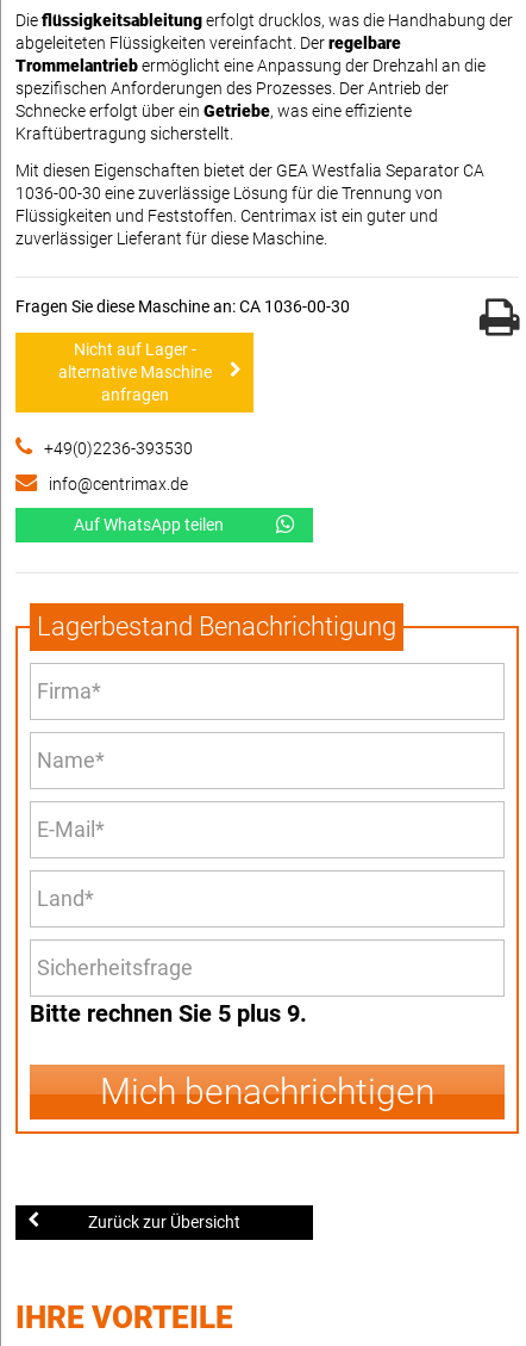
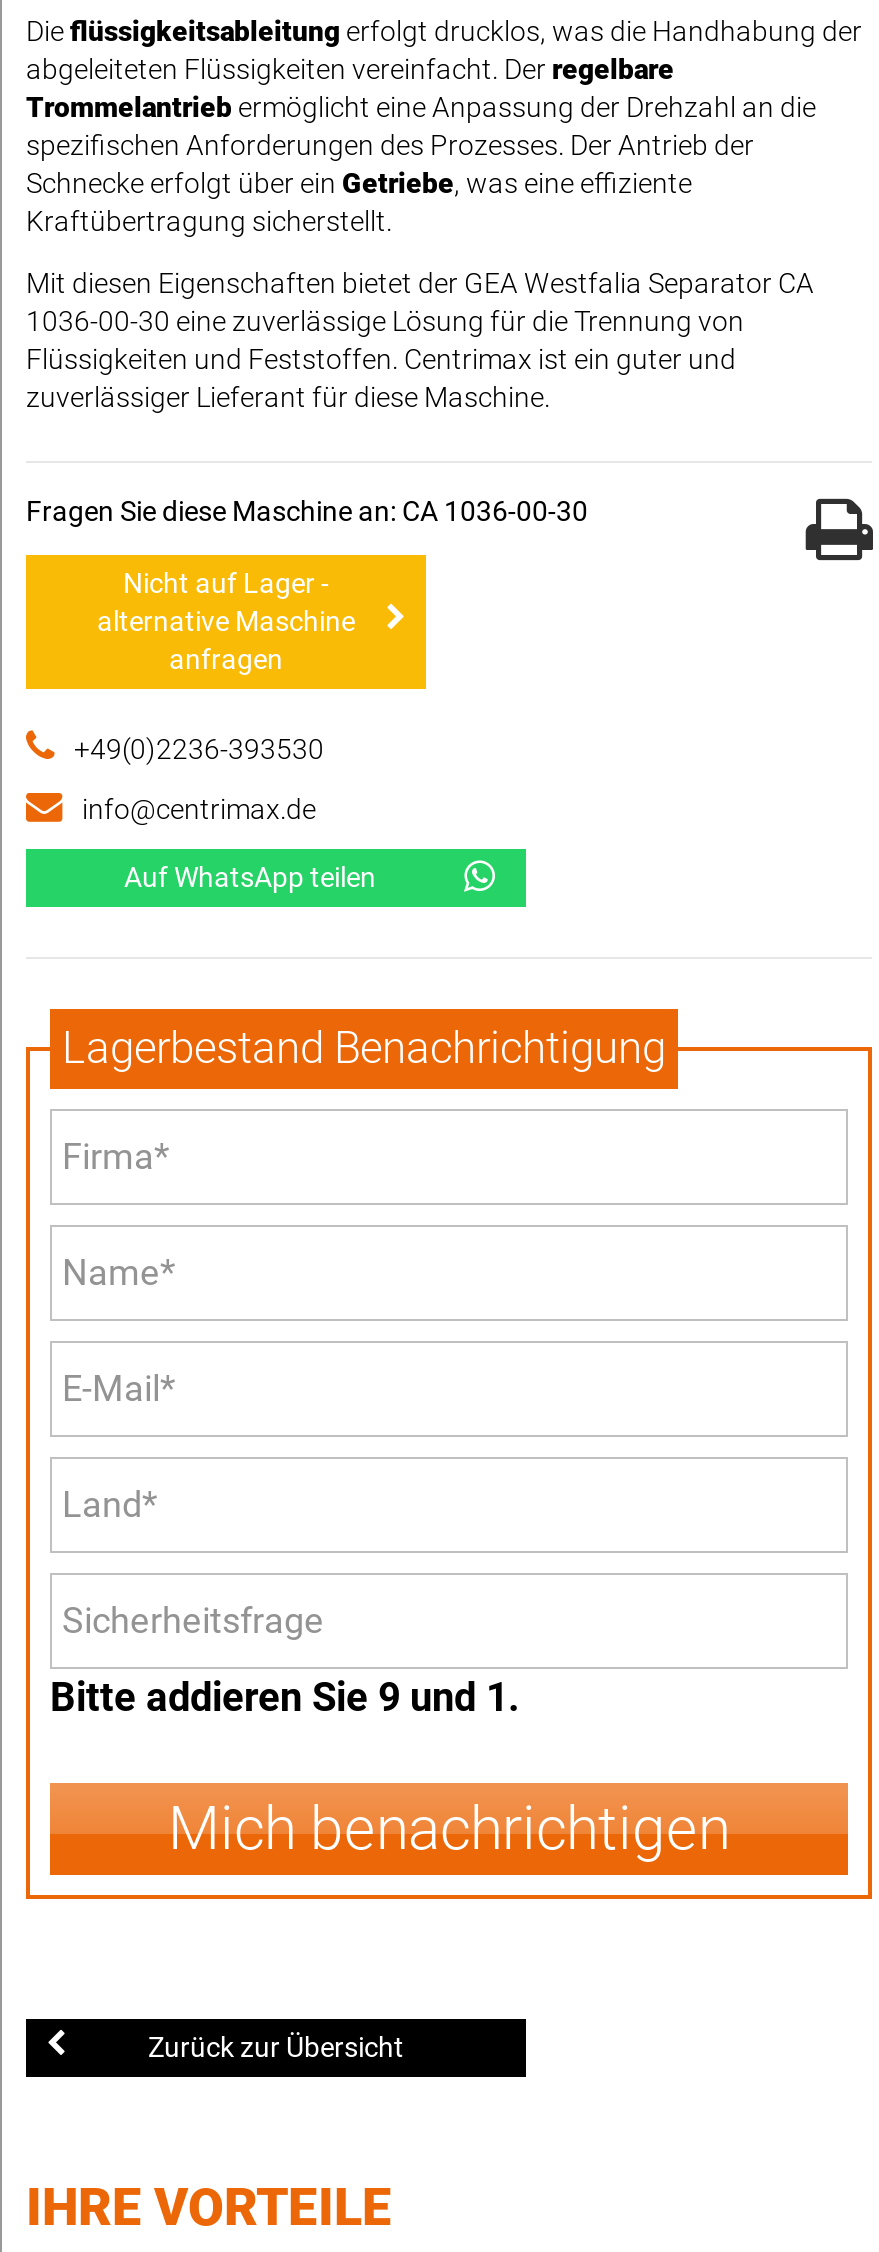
- Bitte rechnen Sie 5 plus 9.
+ Bitte addieren Sie 9 und 1.
